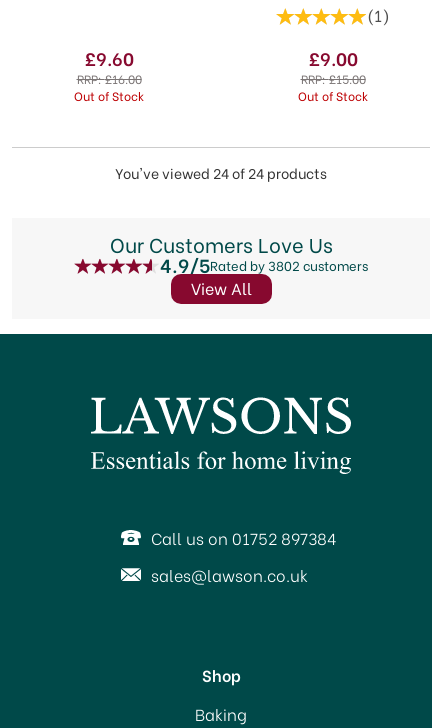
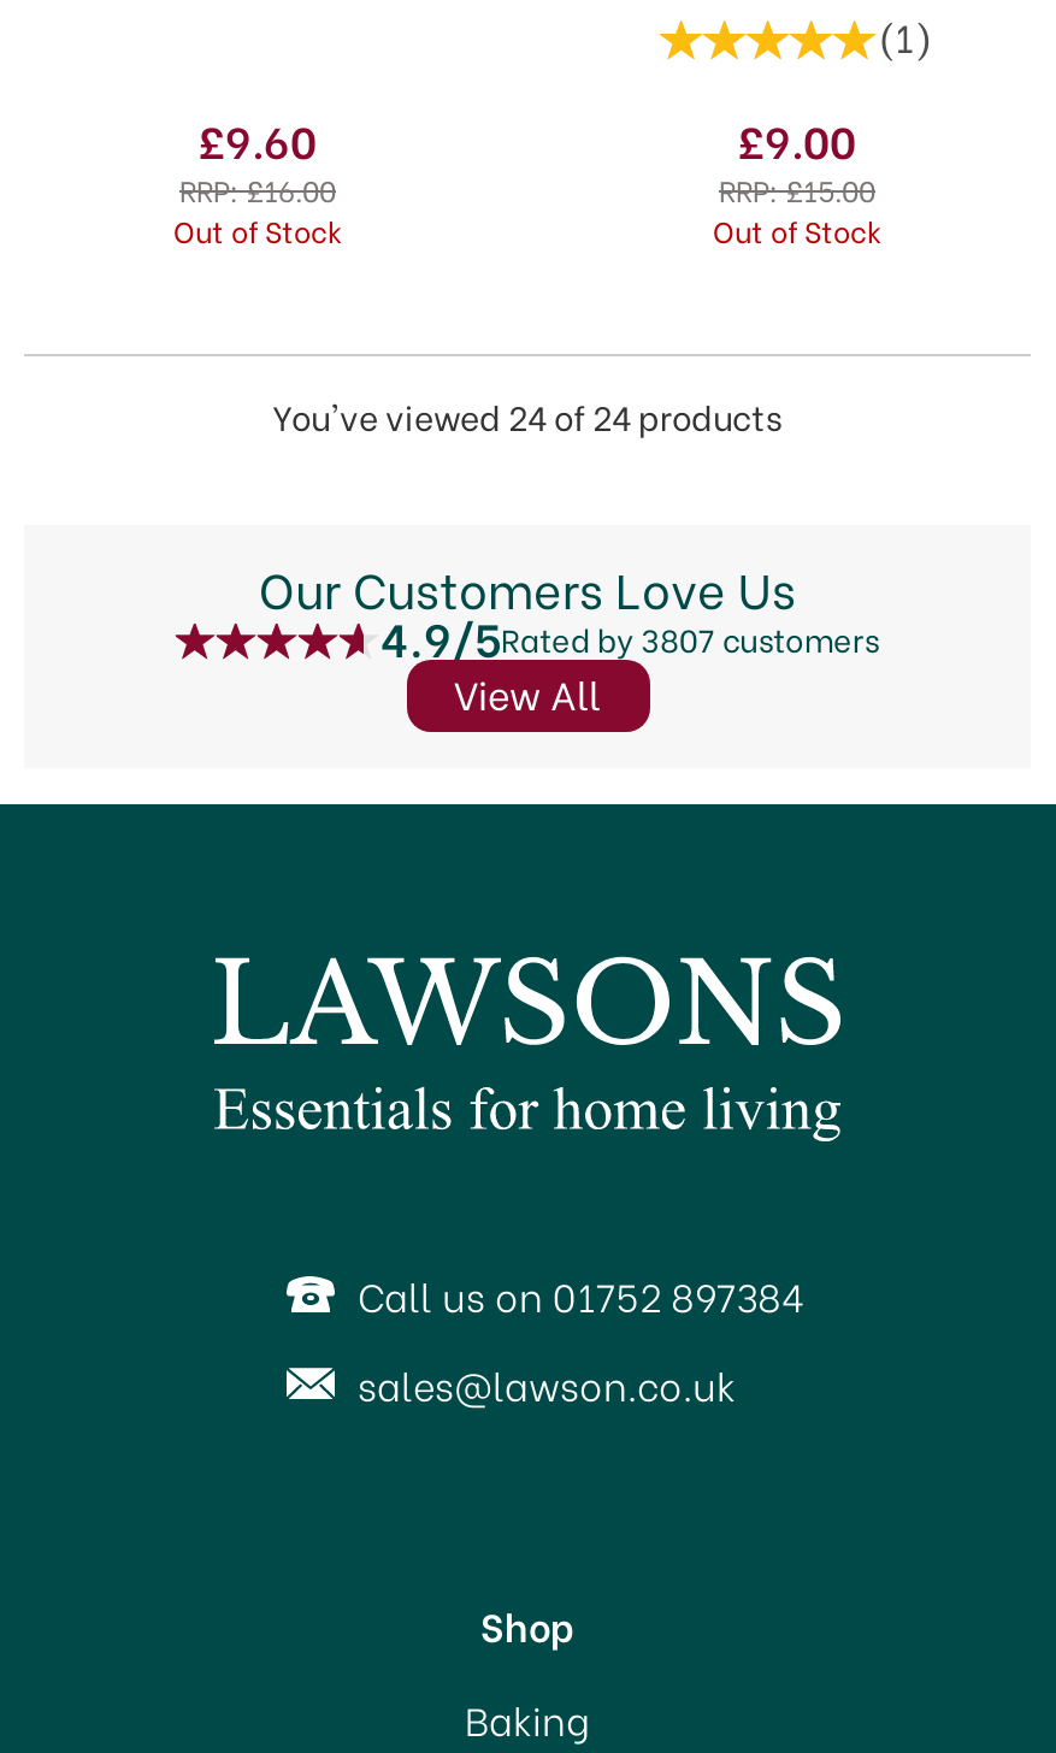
- 4.9/5Rated by 3802 customers
+ 4.9/5Rated by 3807 customers
